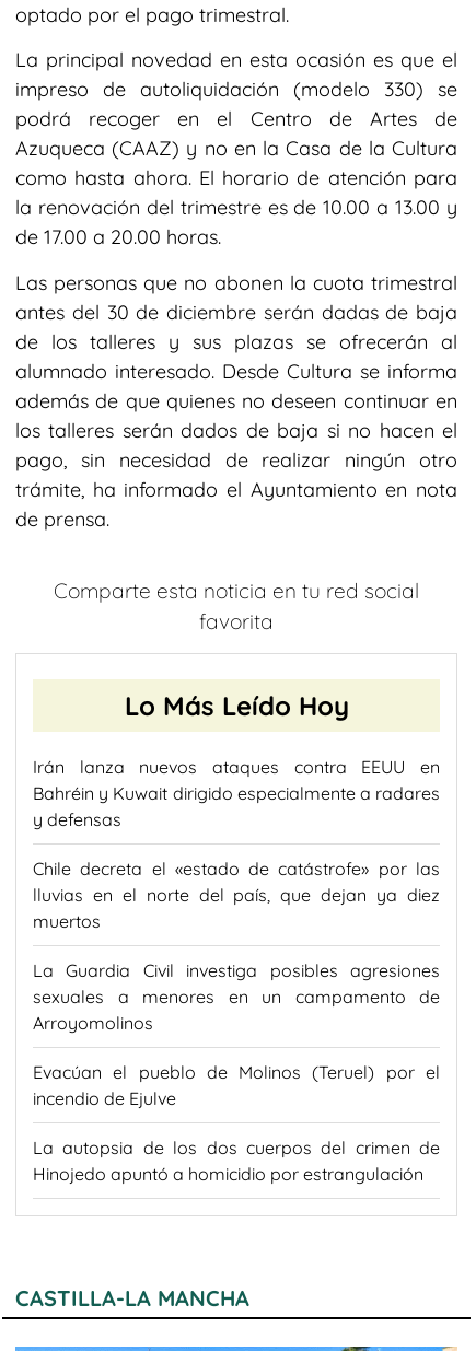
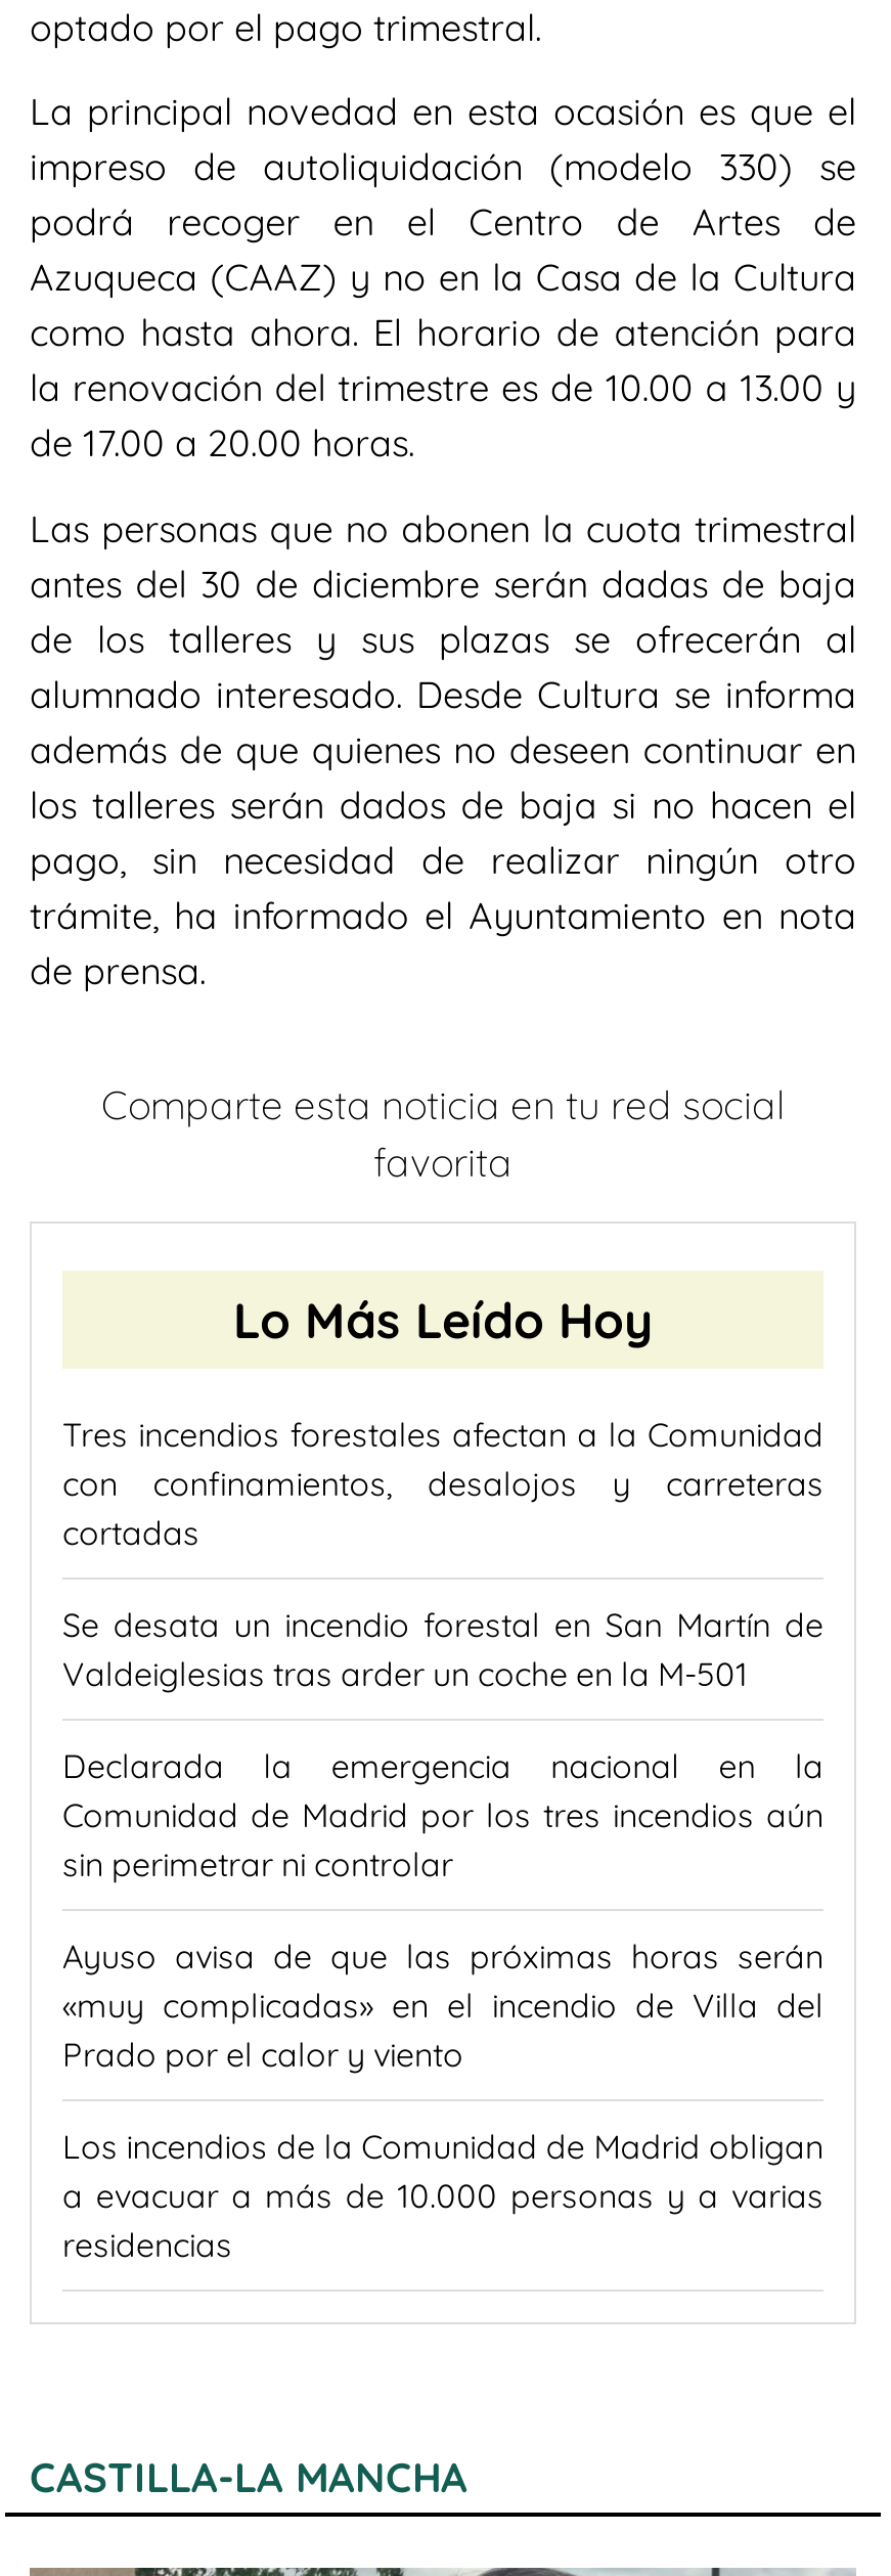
- Irán lanza nuevos ataques contra EEUU en
- Bahréin y Kuwait dirigido especialmente a radares
- y defensas
+ Tres incendios forestales afectan a la Comunidad
+ con confinamientos, desalojos y carreteras
+ cortadas

- Chile decreta el «estado de catástrofe» por las
- lluvias en el norte del país, que dejan ya diez
- muertos
+ Se desata un incendio forestal en San Martín de
+ Valdeiglesias tras arder un coche en la M-501

- La Guardia Civil investiga posibles agresiones
- sexuales a menores en un campamento de
- Arroyomolinos
+ Declarada la emergencia nacional en la
+ Comunidad de Madrid por los tres incendios aún
+ sin perimetrar ni controlar

- Evacúan el pueblo de Molinos (Teruel) por el
- incendio de Ejulve
+ Ayuso avisa de que las próximas horas serán
+ «muy complicadas» en el incendio de Villa del
+ Prado por el calor y viento

- La autopsia de los dos cuerpos del crimen de
- Hinojedo apuntó a homicidio por estrangulación
+ Los incendios de la Comunidad de Madrid obligan
+ a evacuar a más de 10.000 personas y a varias
+ residencias
